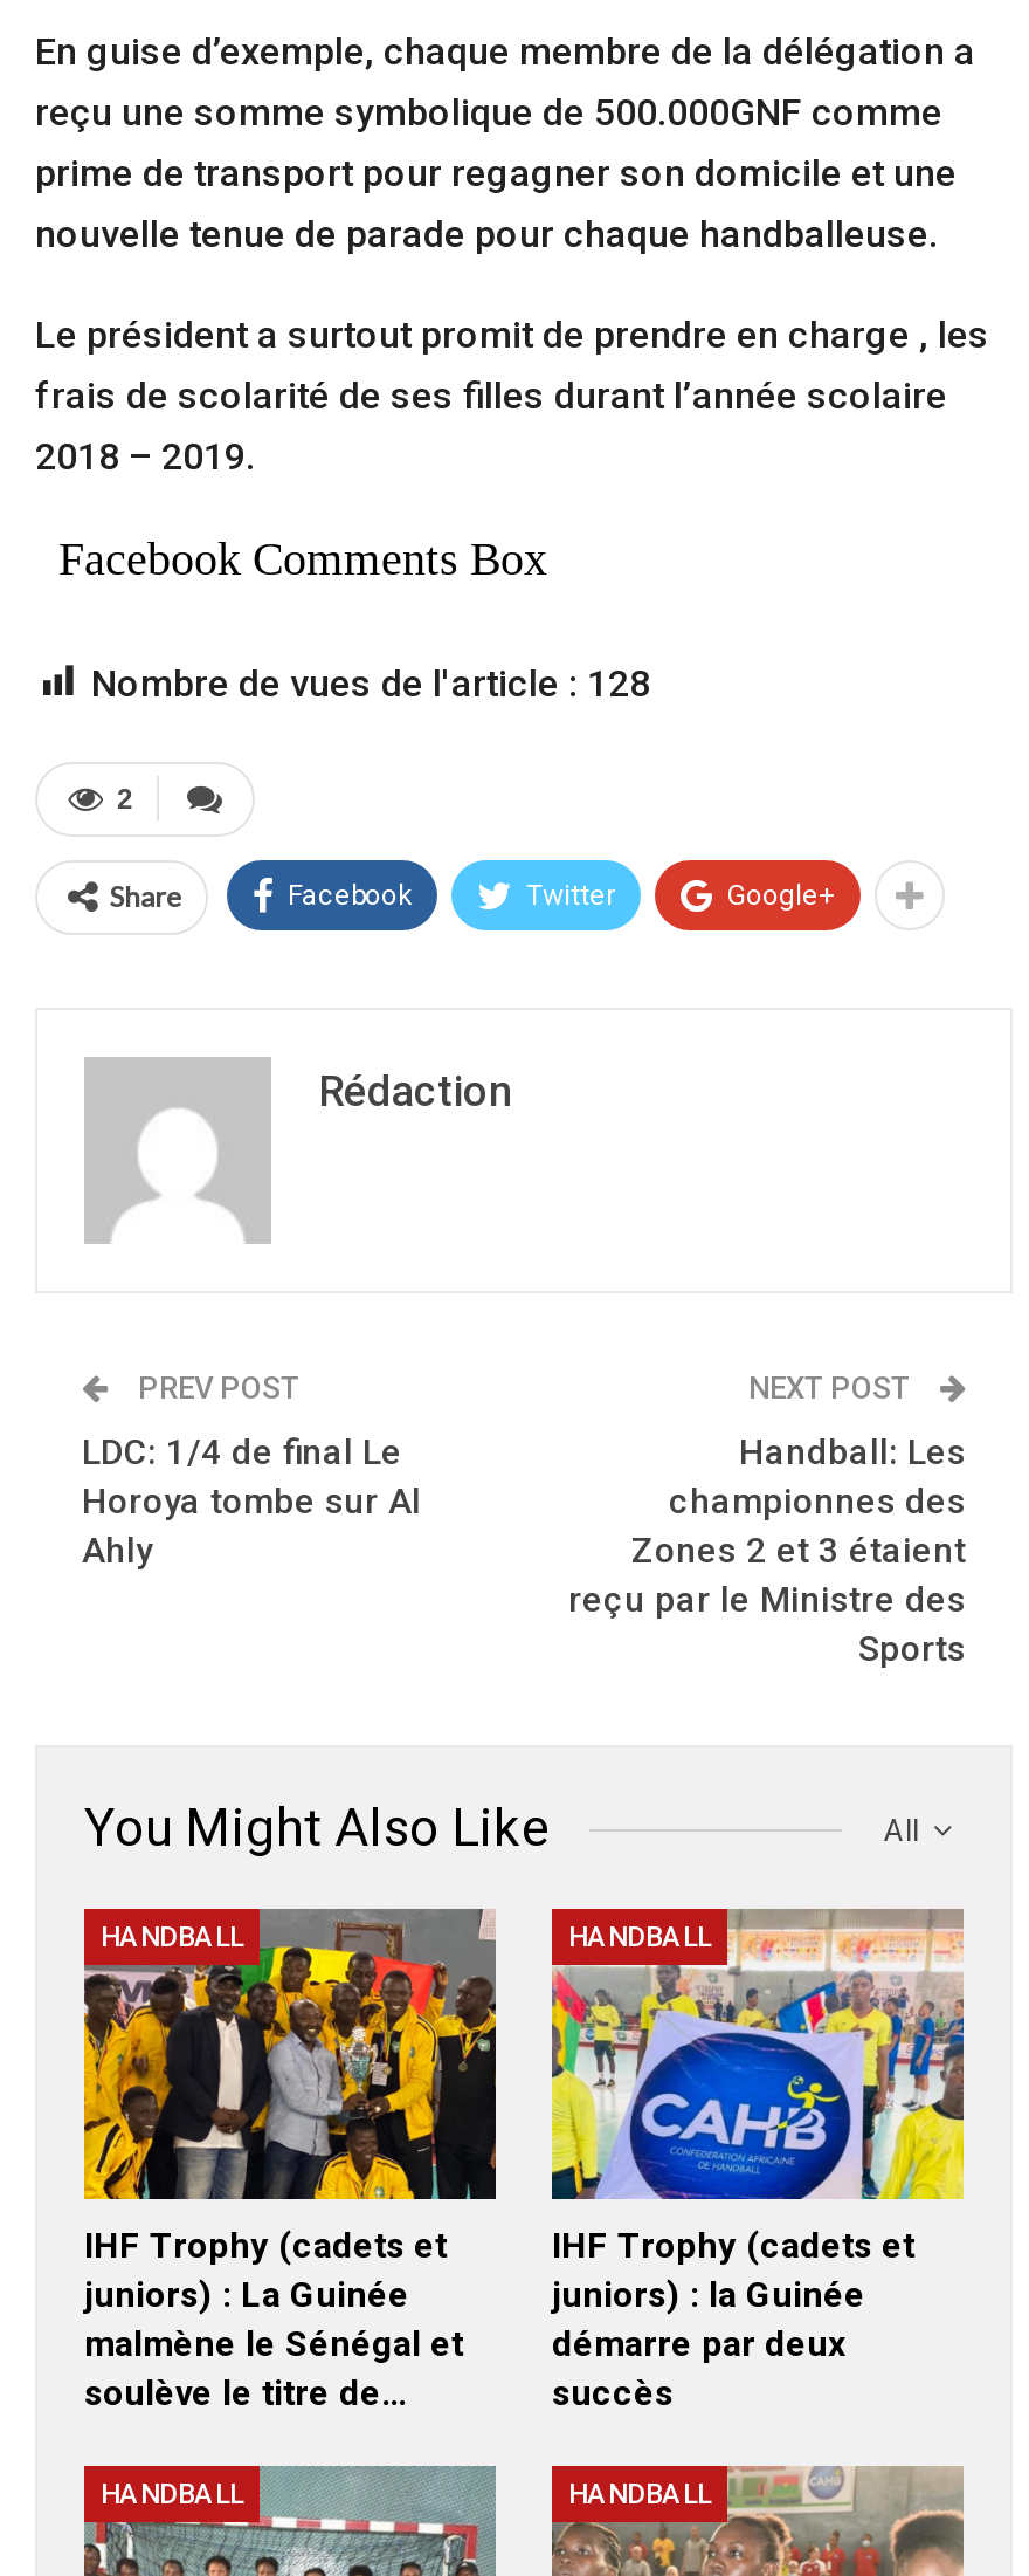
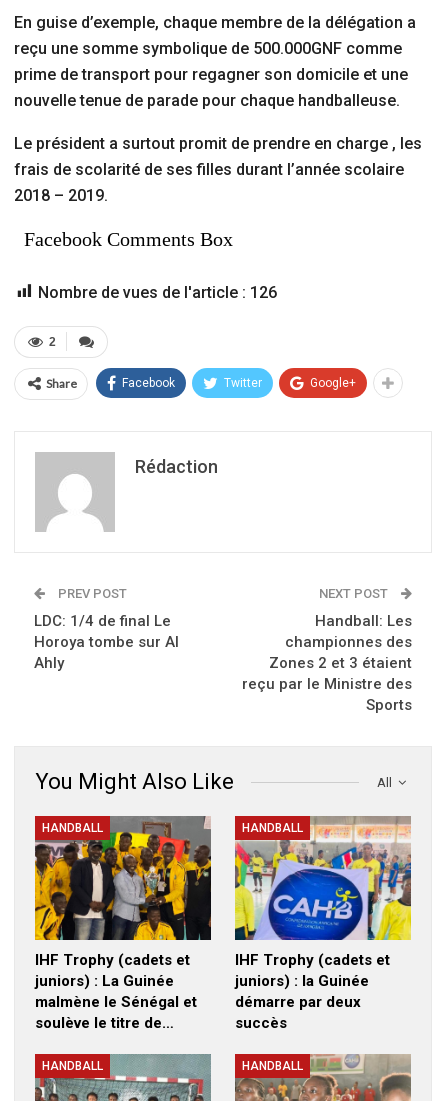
- Nombre de vues de l'article : 128
+ Nombre de vues de l'article : 126
